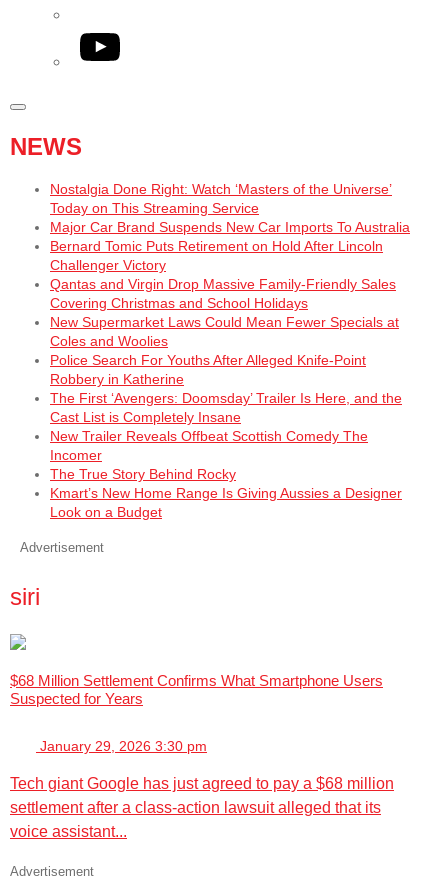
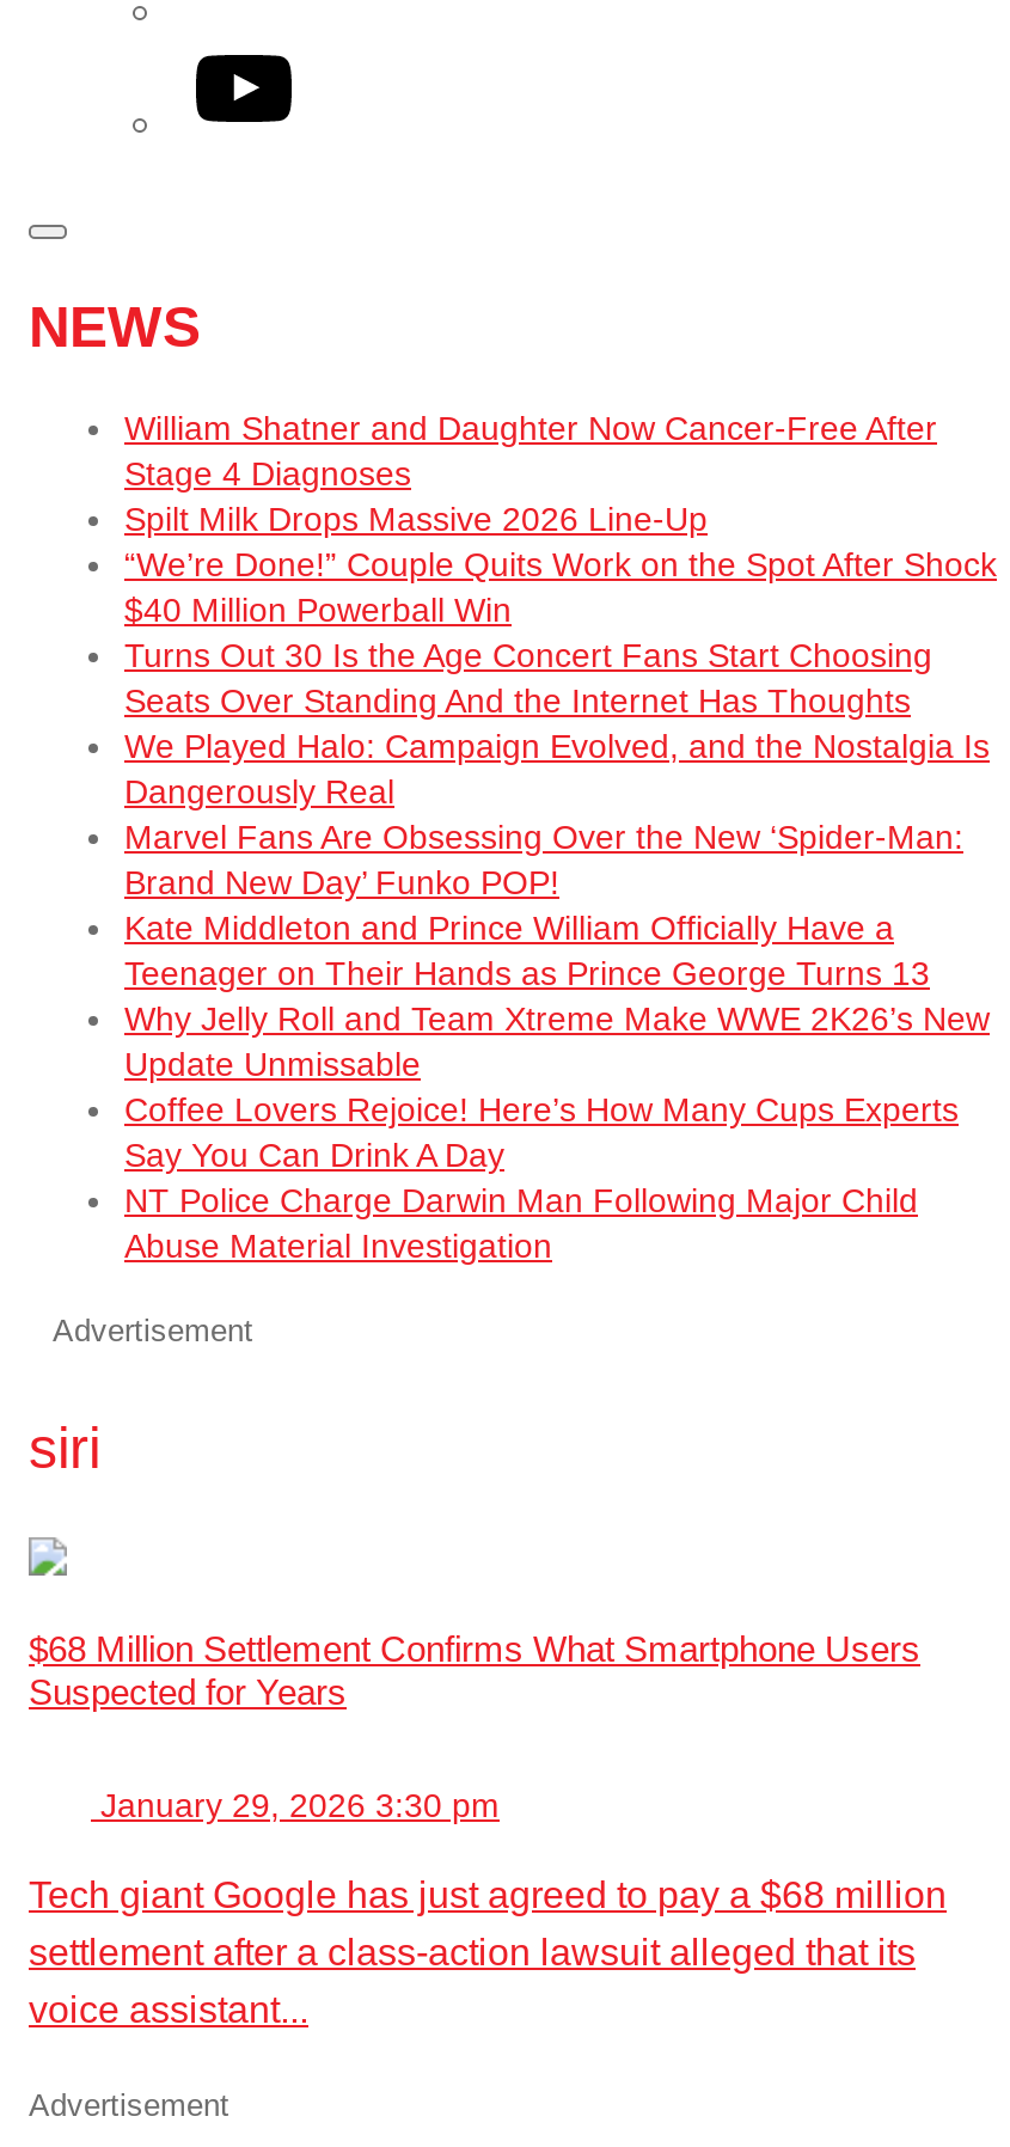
- Nostalgia Done Right: Watch ‘Masters of the Universe’
- Today on This Streaming Service
- Major Car Brand Suspends New Car Imports To Australia
- Bernard Tomic Puts Retirement on Hold After Lincoln
- Challenger Victory
- Qantas and Virgin Drop Massive Family-Friendly Sales
- Covering Christmas and School Holidays
- New Supermarket Laws Could Mean Fewer Specials at
- Coles and Woolies
- Police Search For Youths After Alleged Knife-Point
- Robbery in Katherine
- The First ‘Avengers: Doomsday’ Trailer Is Here, and the
- Cast List is Completely Insane
- New Trailer Reveals Offbeat Scottish Comedy The
- Incomer
- The True Story Behind Rocky
- Kmart’s New Home Range Is Giving Aussies a Designer
- Look on a Budget
+ William Shatner and Daughter Now Cancer-Free After
+ Stage 4 Diagnoses
+ Spilt Milk Drops Massive 2026 Line-Up
+ “We’re Done!” Couple Quits Work on the Spot After Shock
+ $40 Million Powerball Win
+ Turns Out 30 Is the Age Concert Fans Start Choosing
+ Seats Over Standing And the Internet Has Thoughts
+ We Played Halo: Campaign Evolved, and the Nostalgia Is
+ Dangerously Real
+ Marvel Fans Are Obsessing Over the New ‘Spider-Man:
+ Brand New Day’ Funko POP!
+ Kate Middleton and Prince William Officially Have a
+ Teenager on Their Hands as Prince George Turns 13
+ Why Jelly Roll and Team Xtreme Make WWE 2K26’s New
+ Update Unmissable
+ Coffee Lovers Rejoice! Here’s How Many Cups Experts
+ Say You Can Drink A Day
+ NT Police Charge Darwin Man Following Major Child
+ Abuse Material Investigation
